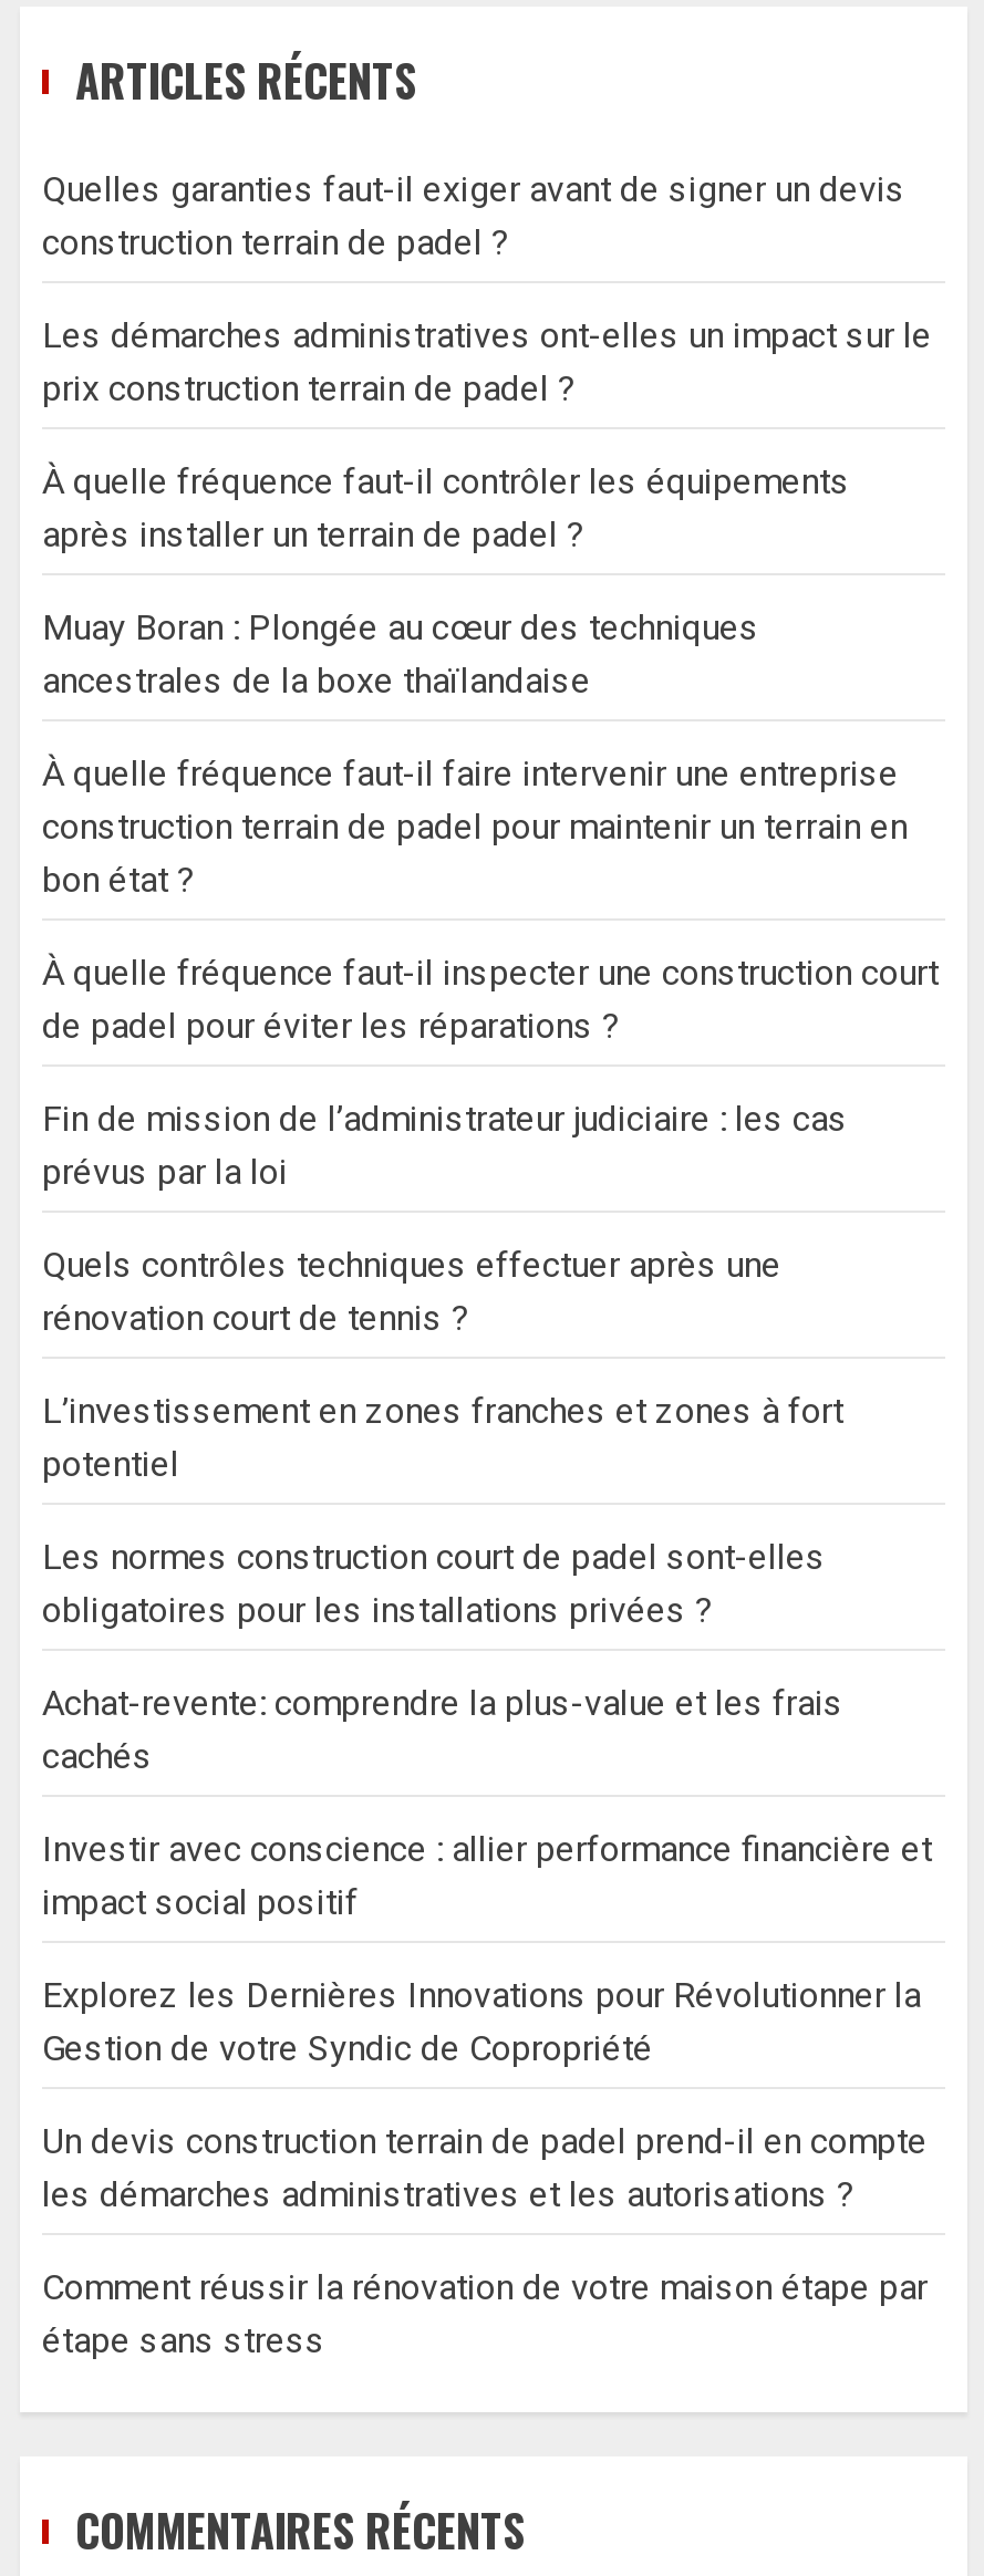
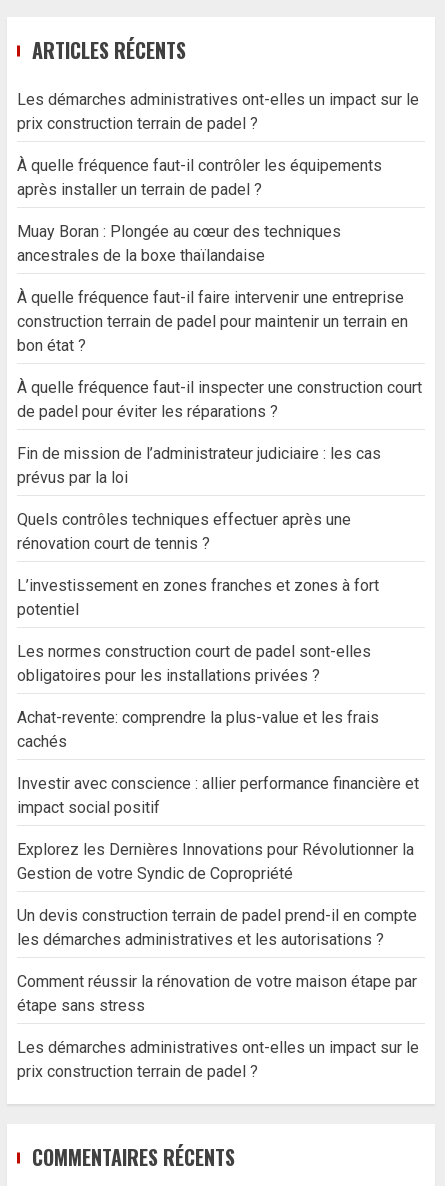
- Quelles garanties faut-il exiger avant de signer un devis
- construction terrain de padel ?

moved up: Les démarches administratives ont-elles un impact sur le | prix construction terrain de padel ? | À quelle fréquence faut-il contrôler les équipements | ... | Comment réussir la rénovation de votre maison étape par | étape sans stress

+ Les démarches administratives ont-elles un impact sur le
+ prix construction terrain de padel ?
